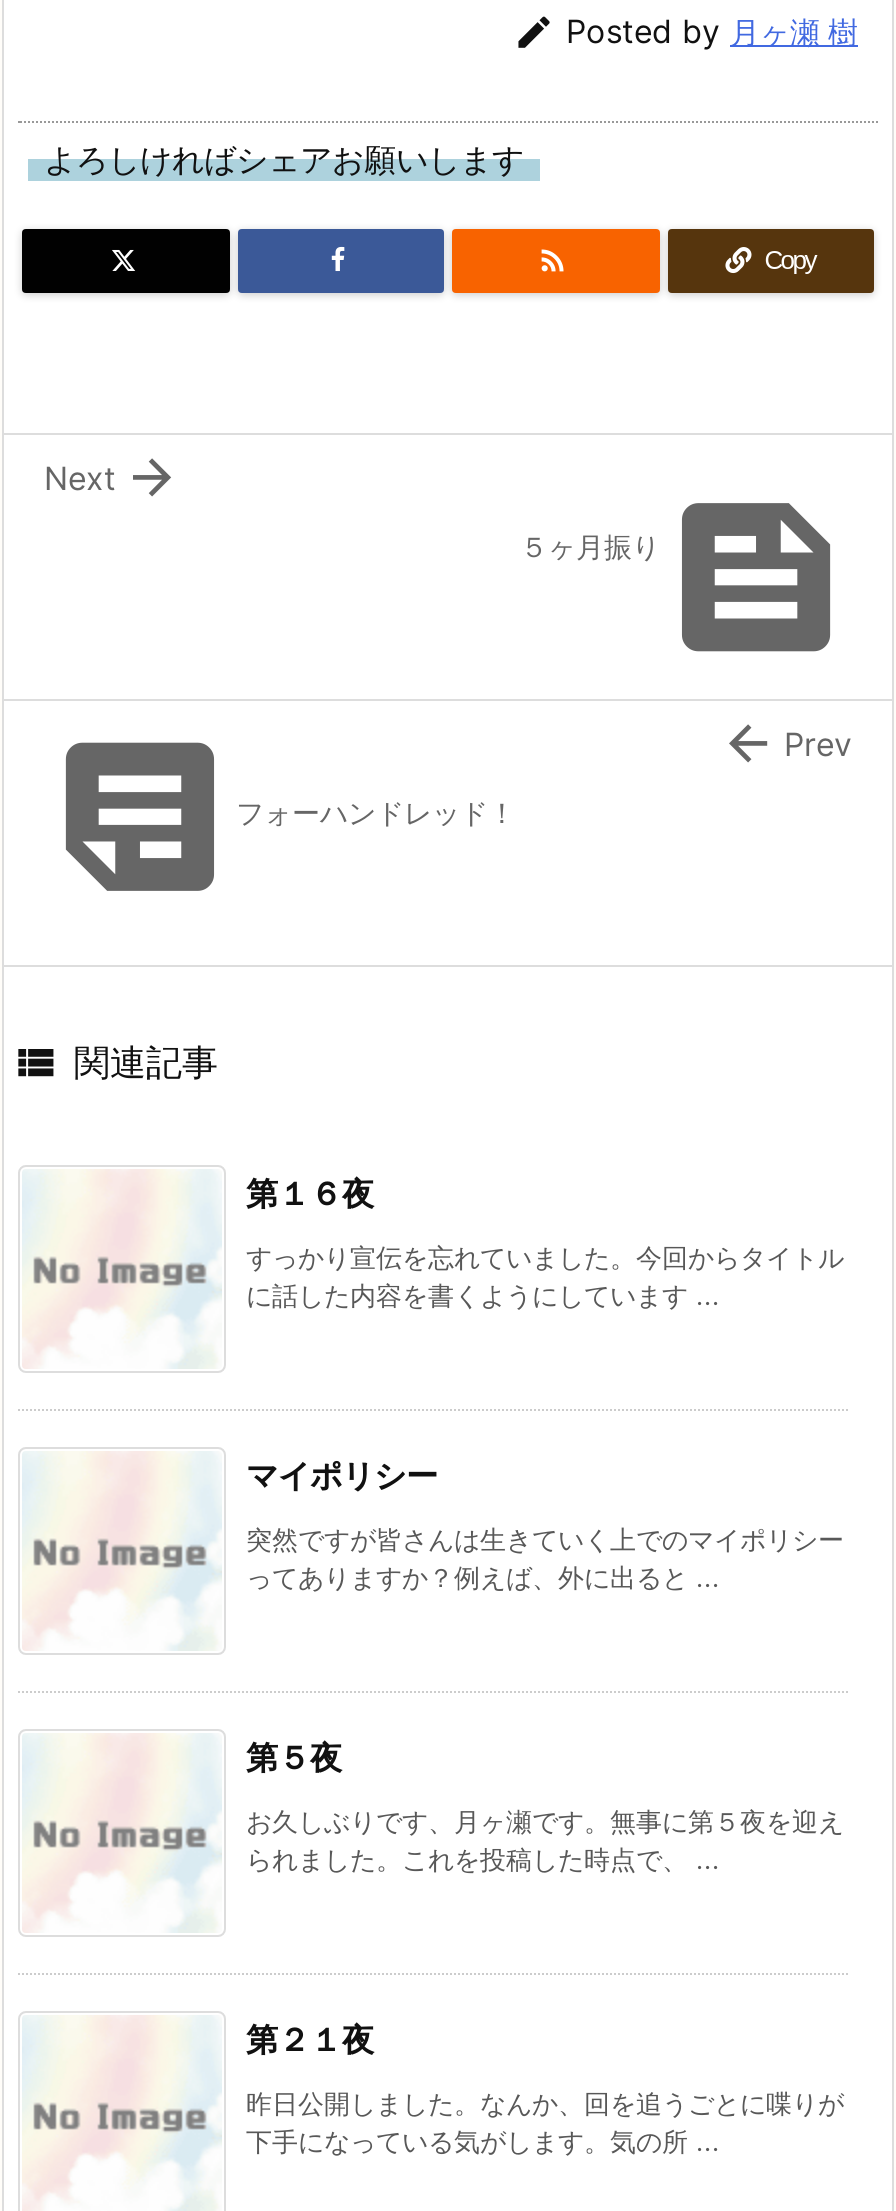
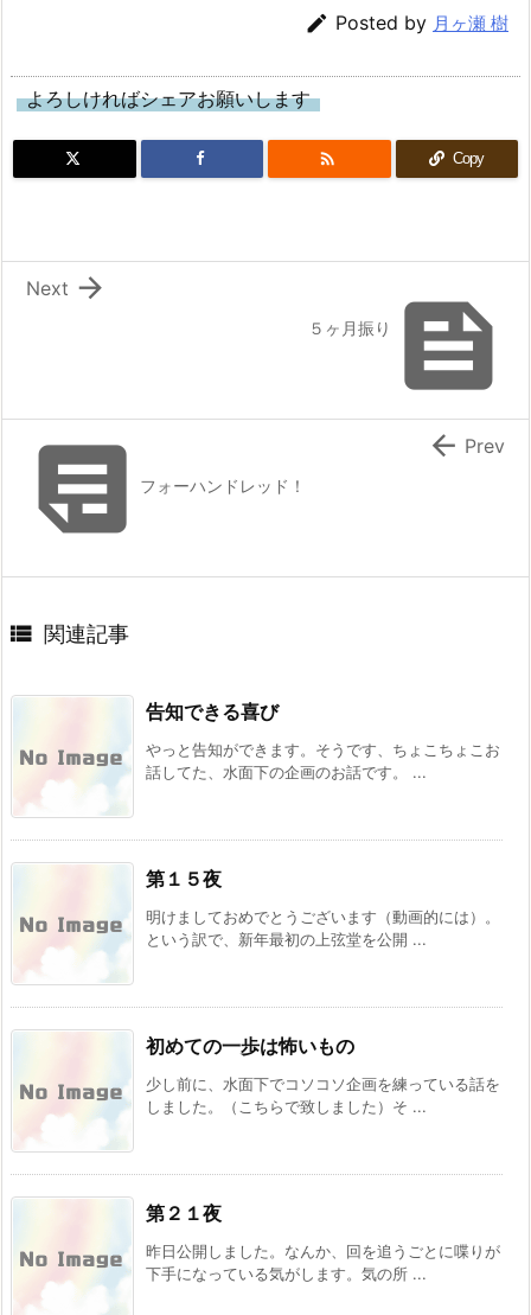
- 第１６夜
+ 告知できる喜び

- すっかり宣伝を忘れていました。今回からタイトル
- に話した内容を書くようにしています ...
+ やっと告知ができます。そうです、ちょこちょこお
+ 話してた、水面下の企画のお話です。 ...

- マイポリシー
+ 第１５夜

- 突然ですが皆さんは生きていく上でのマイポリシー
- ってありますか？例えば、外に出ると ...
+ 明けましておめでとうございます（動画的には）。
+ という訳で、新年最初の上弦堂を公開 ...

- 第５夜
+ 初めての一歩は怖いもの

- お久しぶりです、月ヶ瀬です。無事に第５夜を迎え
- られました。これを投稿した時点で、 ...
+ 少し前に、水面下でコソコソ企画を練っている話を
+ しました。（こちらで致しました）そ ...
